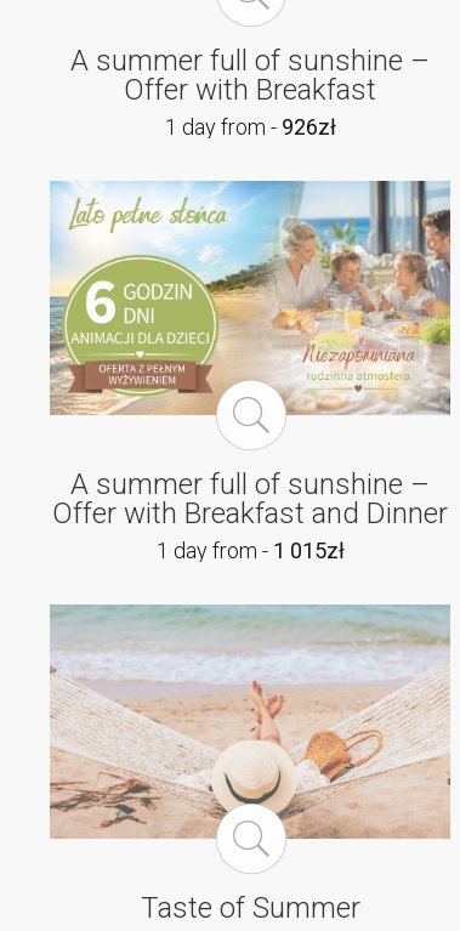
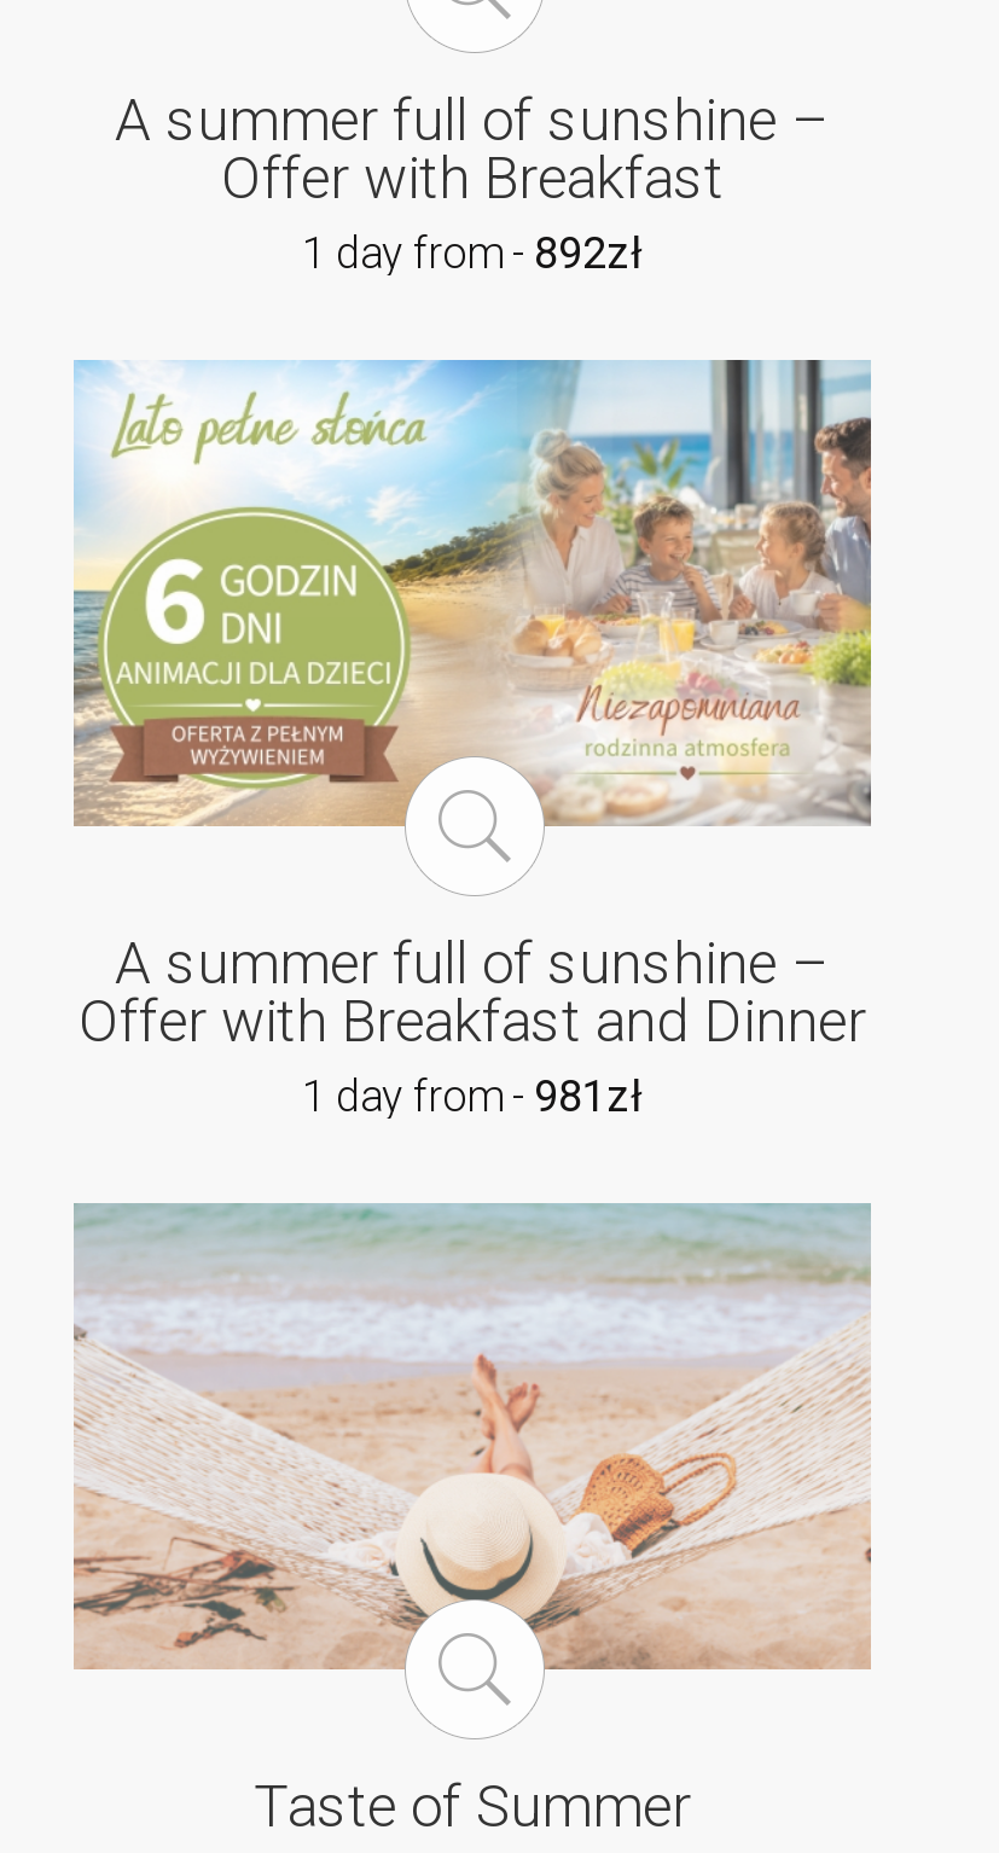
- 1 day from - 926zł
+ 1 day from - 892zł

- 1 day from - 1 015zł
+ 1 day from - 981zł
